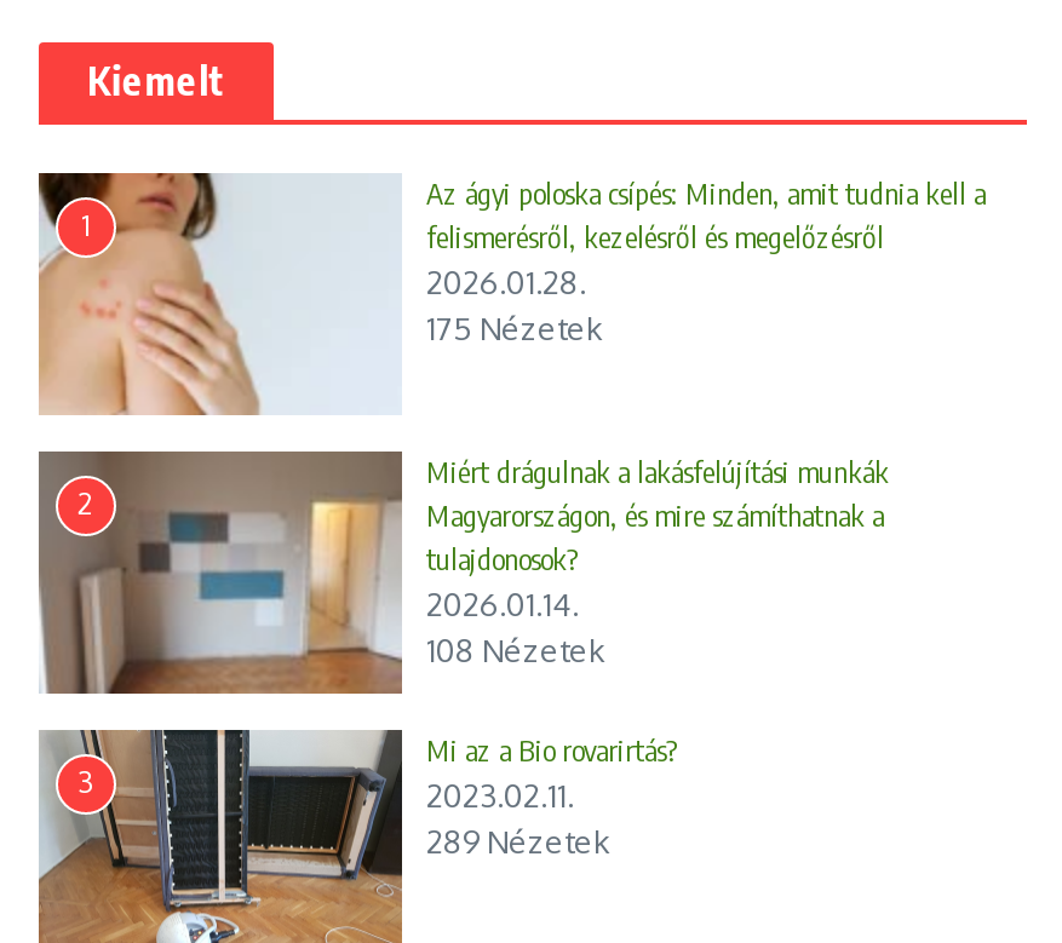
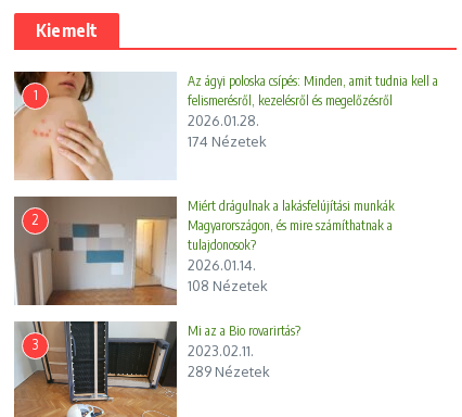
- 175 Nézetek
+ 174 Nézetek
